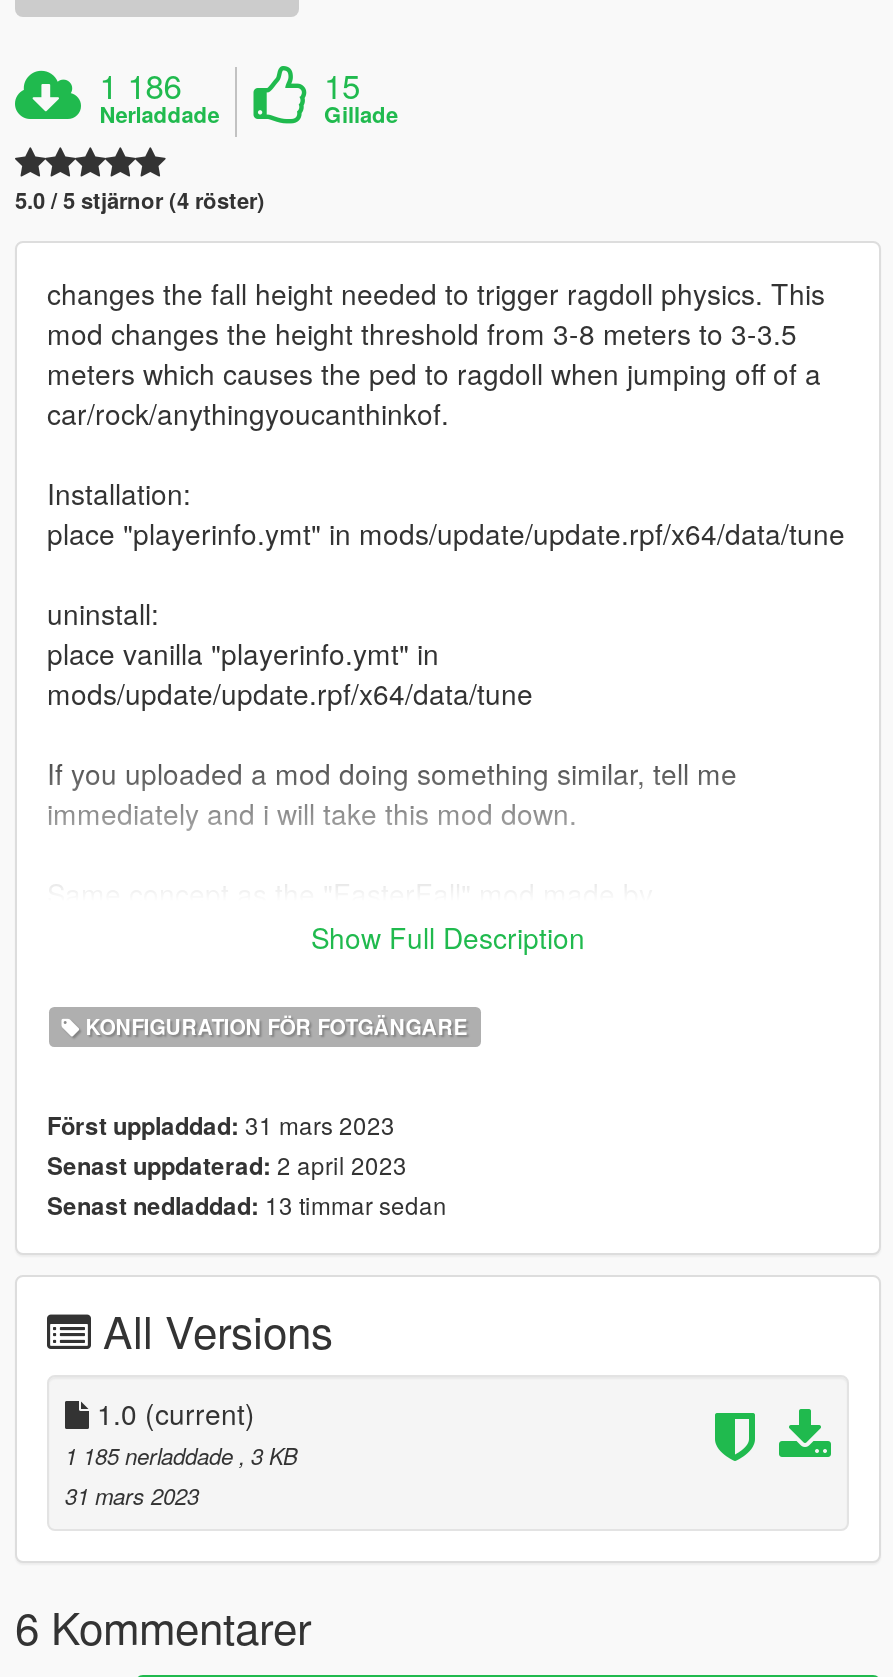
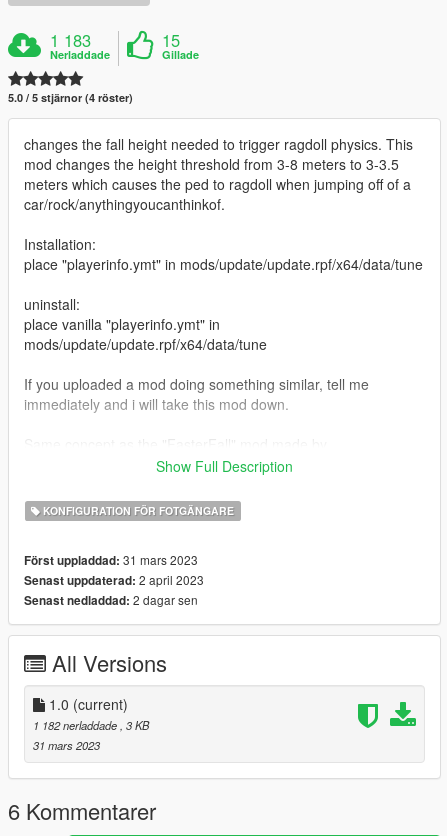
- 1 186
+ 1 183

- Senast nedladdad: 13 timmar sedan
+ Senast nedladdad: 2 dagar sen

- 1 185 nerladdade, 3 KB
+ 1 182 nerladdade, 3 KB
